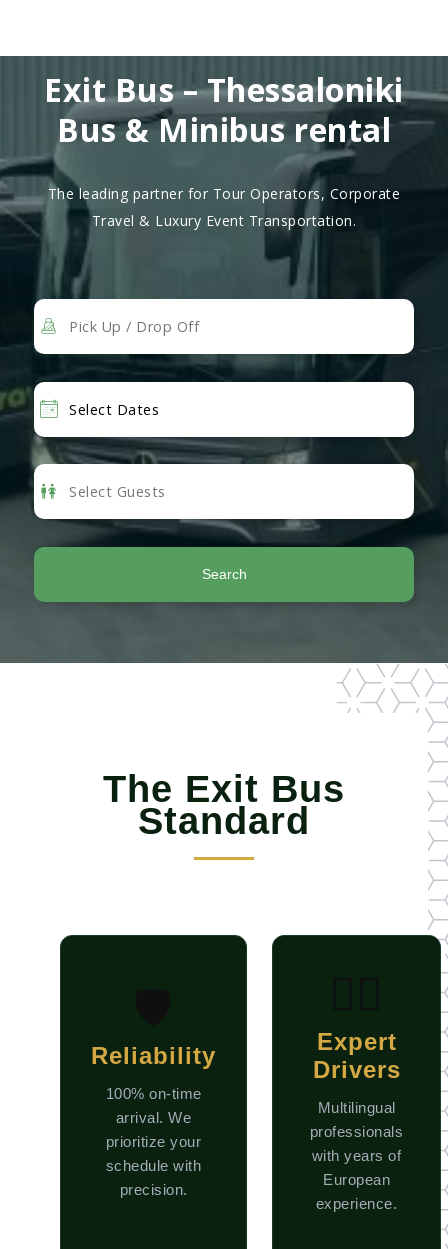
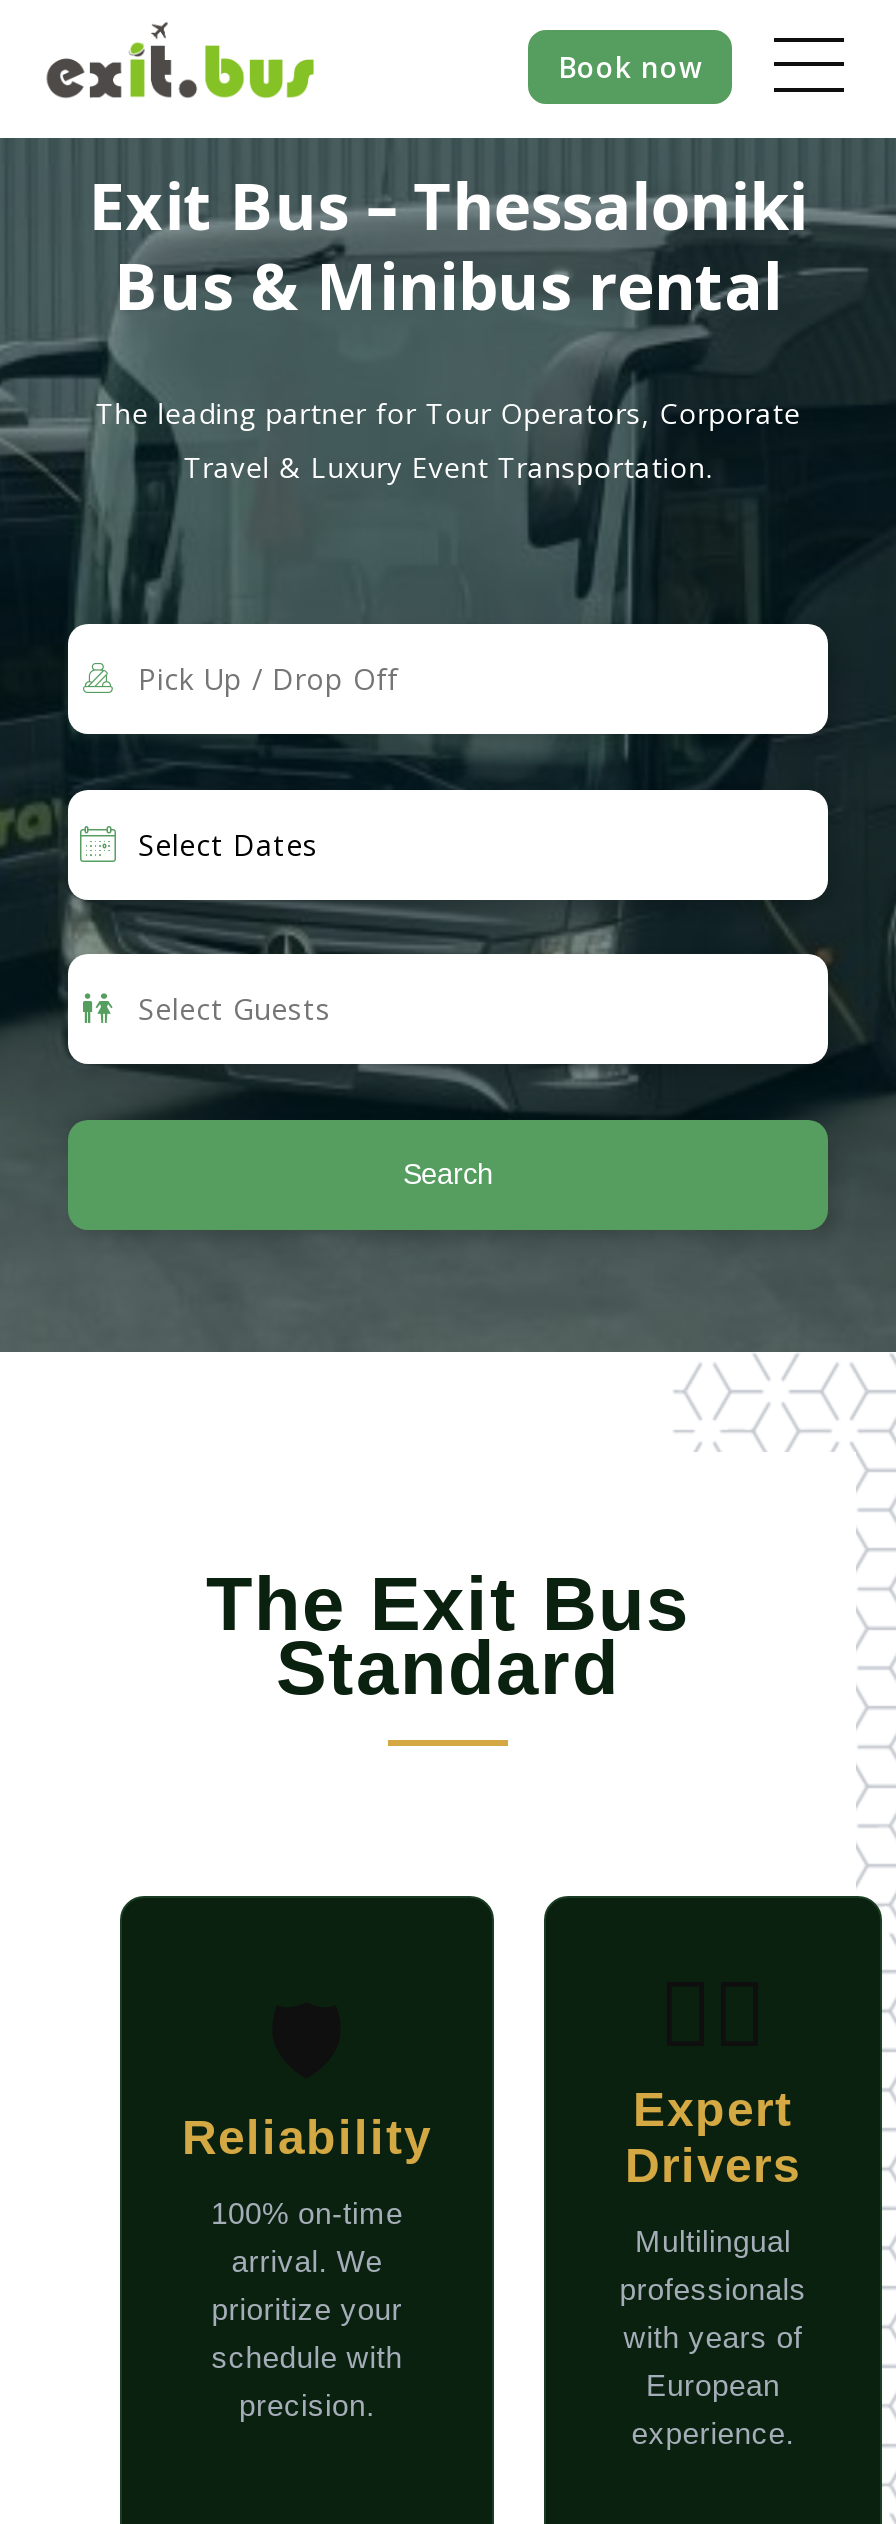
+ [image]

+ Book now
